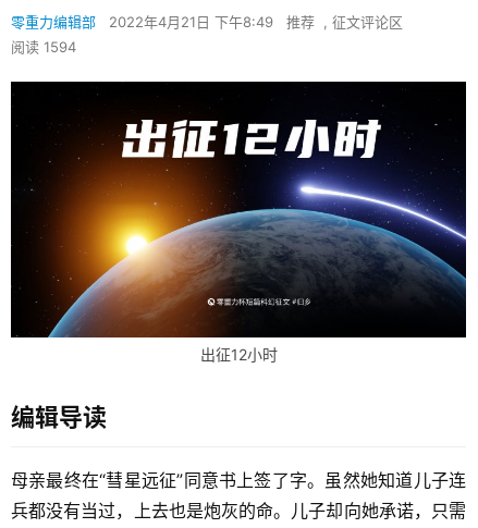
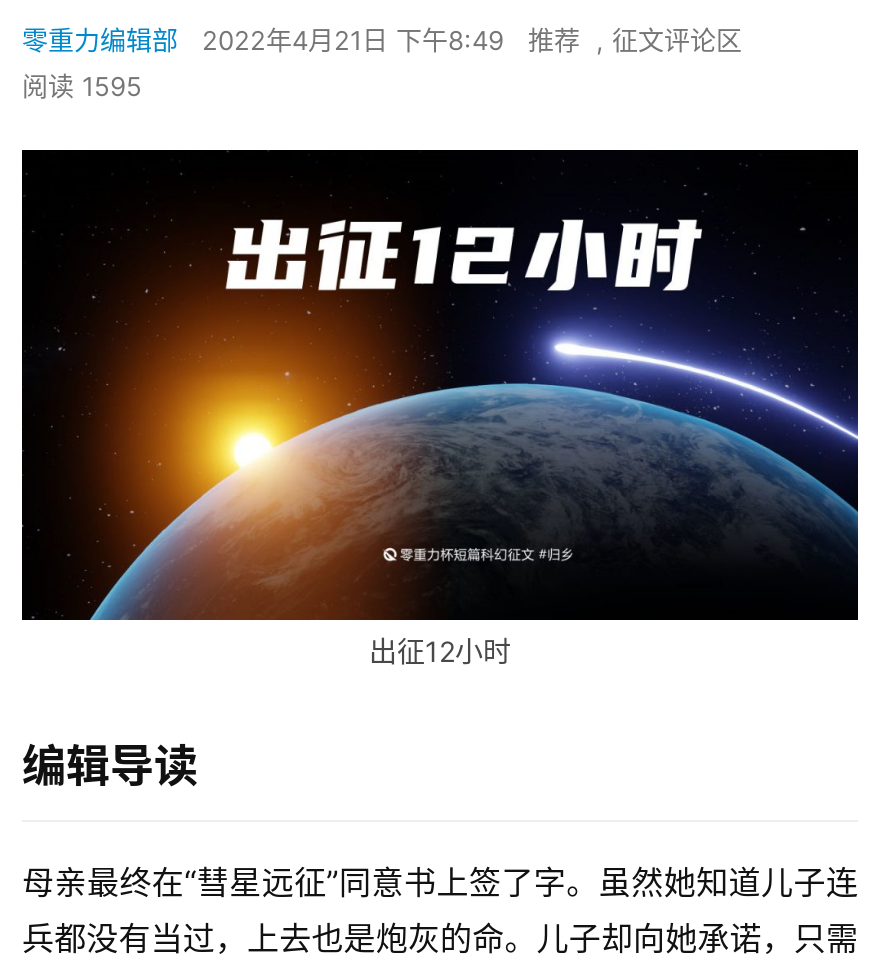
- 阅读 1594
+ 阅读 1595
